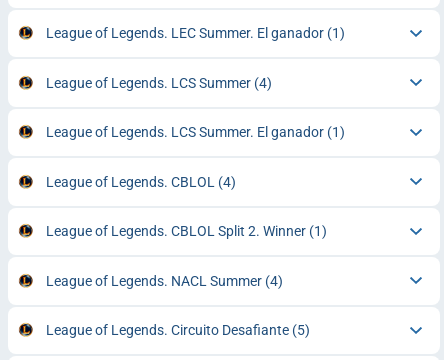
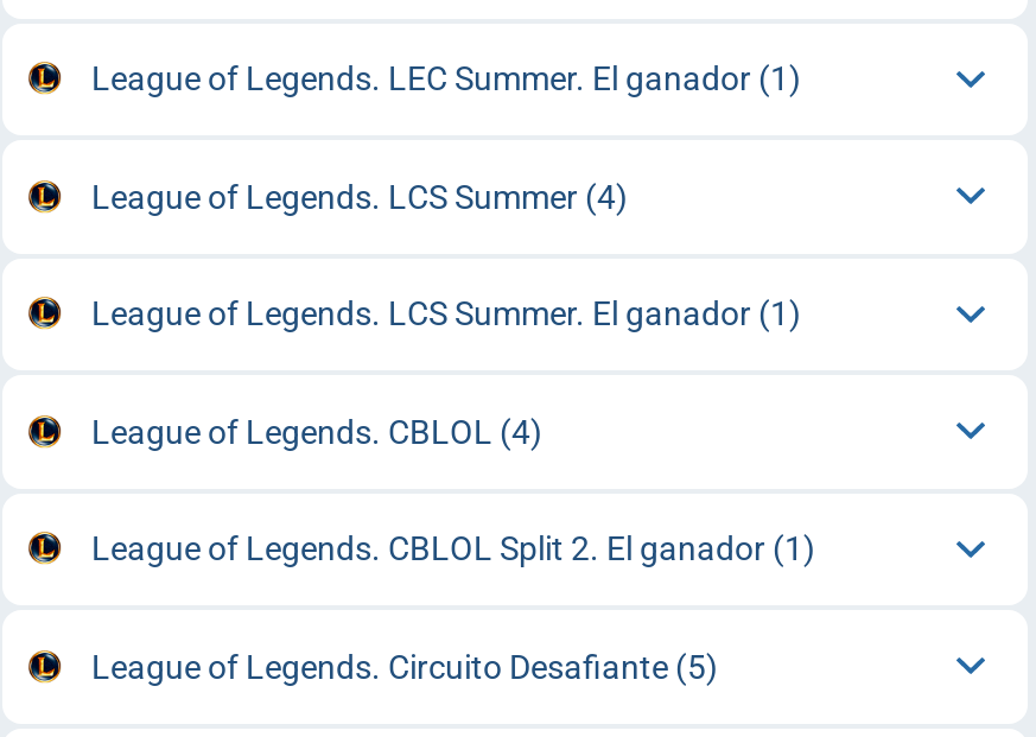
- League of Legends. CBLOL Split 2. Winner (1)
- League of Legends. NACL Summer (4)
+ League of Legends. CBLOL Split 2. El ganador (1)
